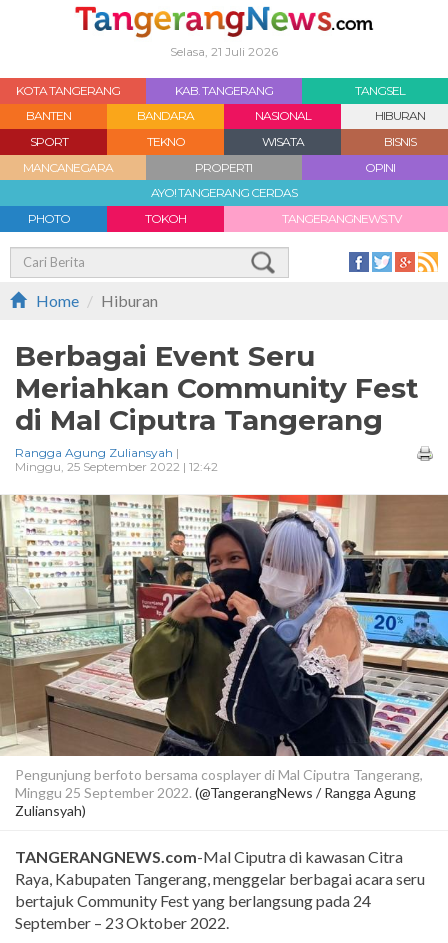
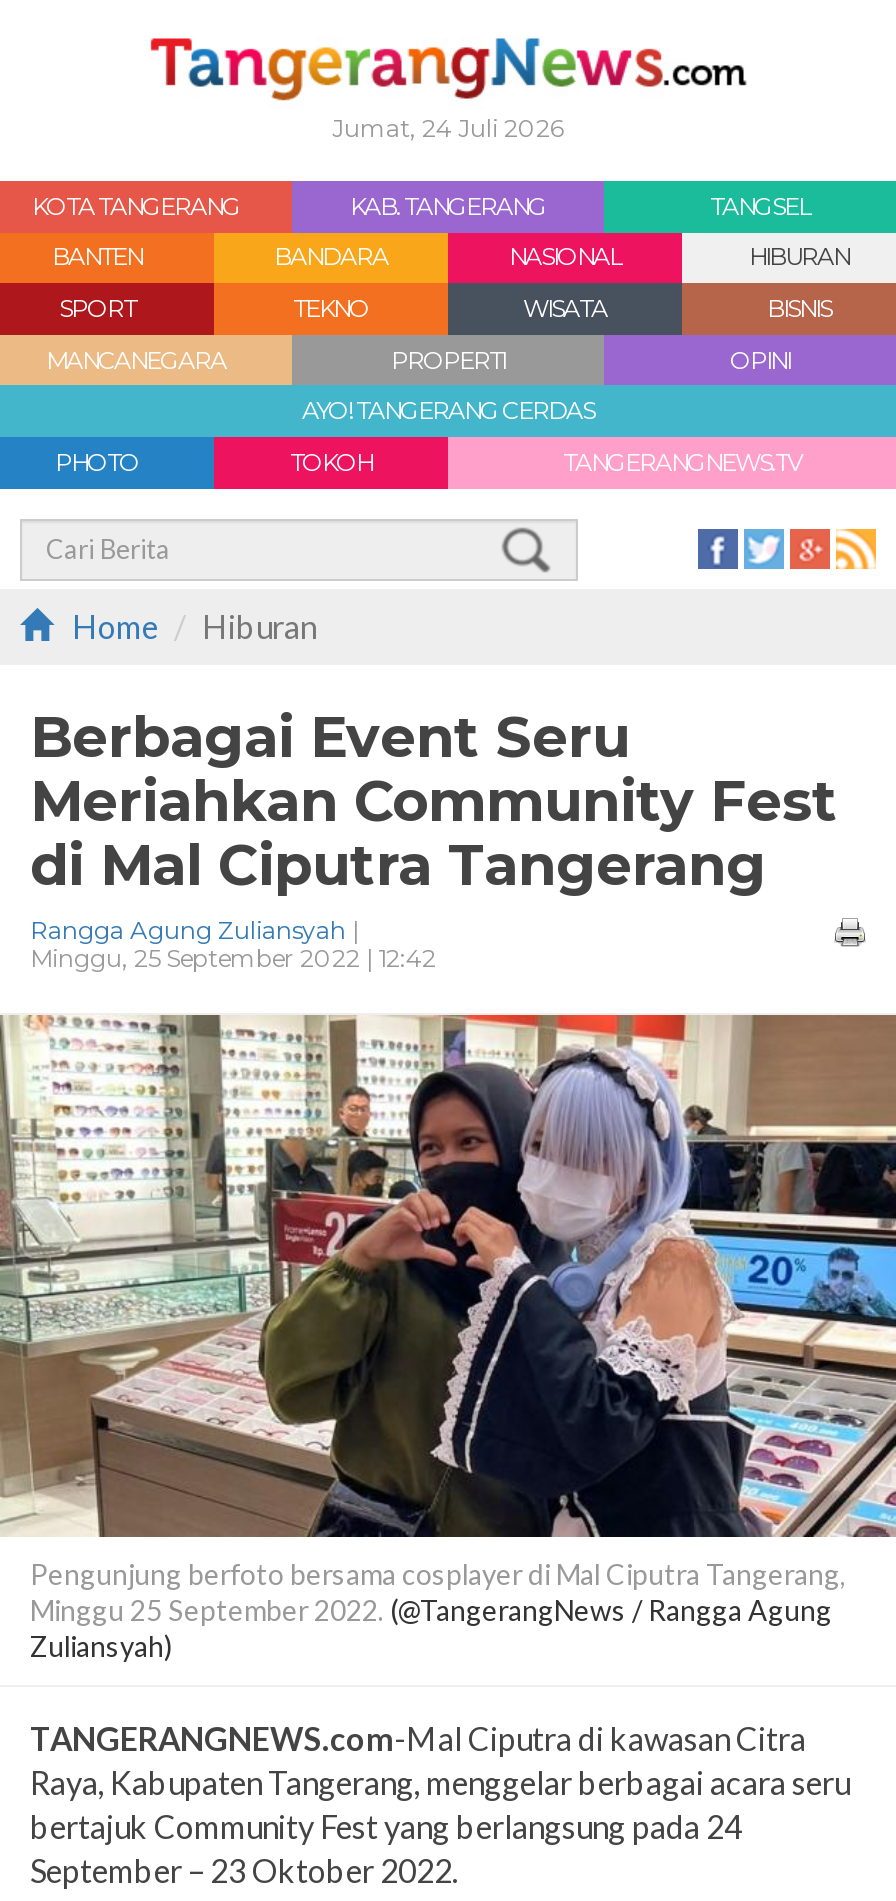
- Selasa, 21 Juli 2026
+ Jumat, 24 Juli 2026
